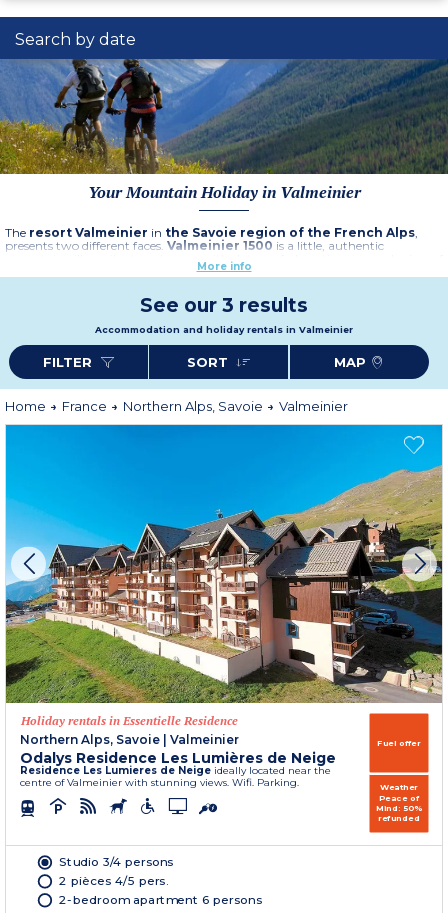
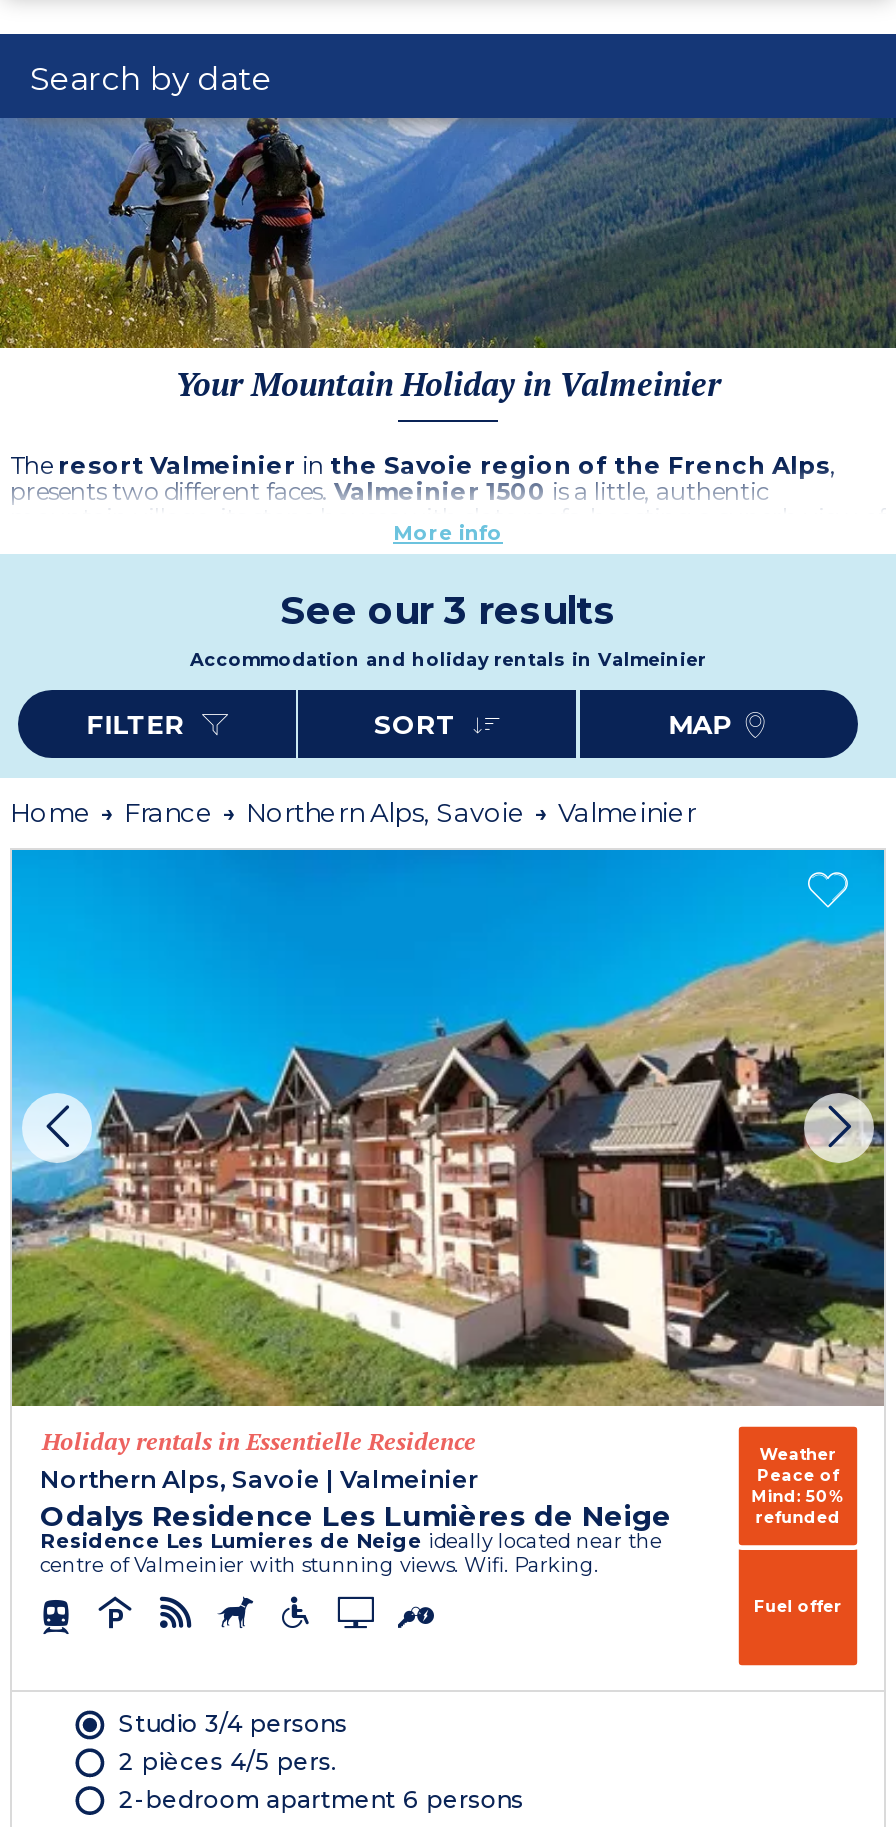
moved down: Fuel offer

moved up: Weather | Peace of | Mind: 50% | refunded
